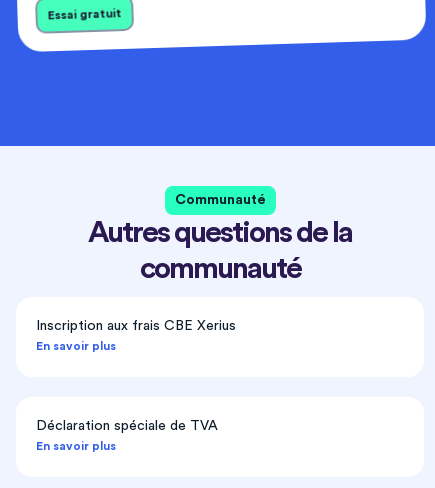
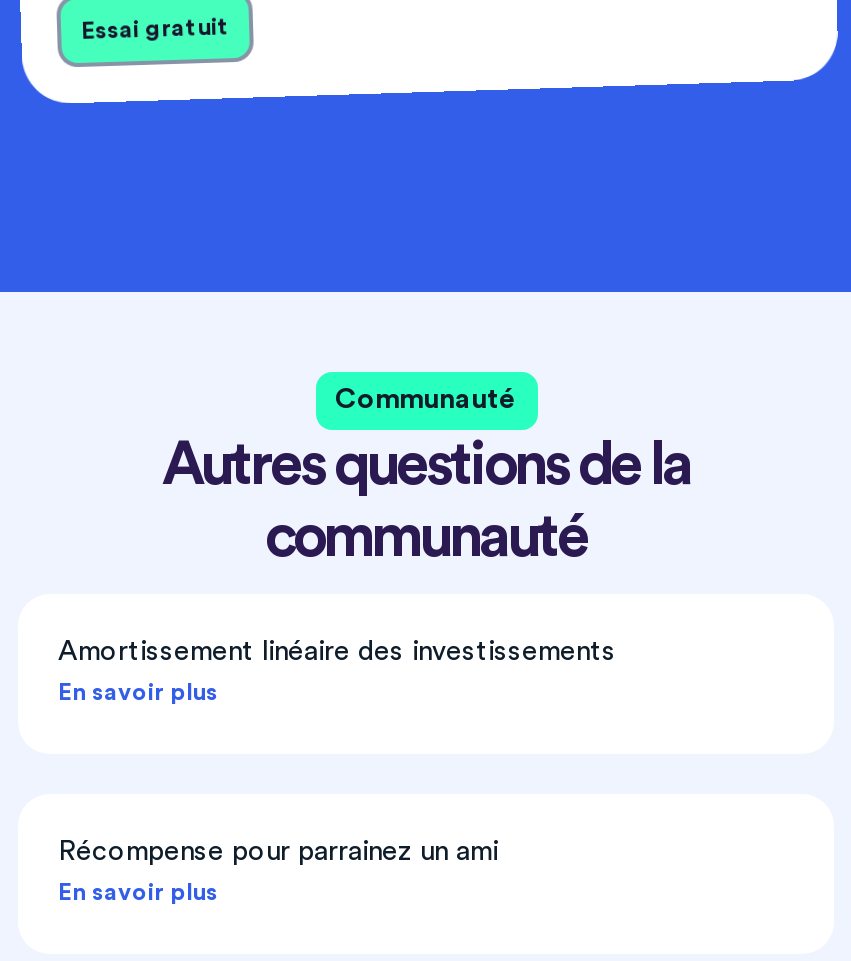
- Inscription aux frais CBE Xerius
+ Amortissement linéaire des investissements

- Déclaration spéciale de TVA
+ Récompense pour parrainez un ami
